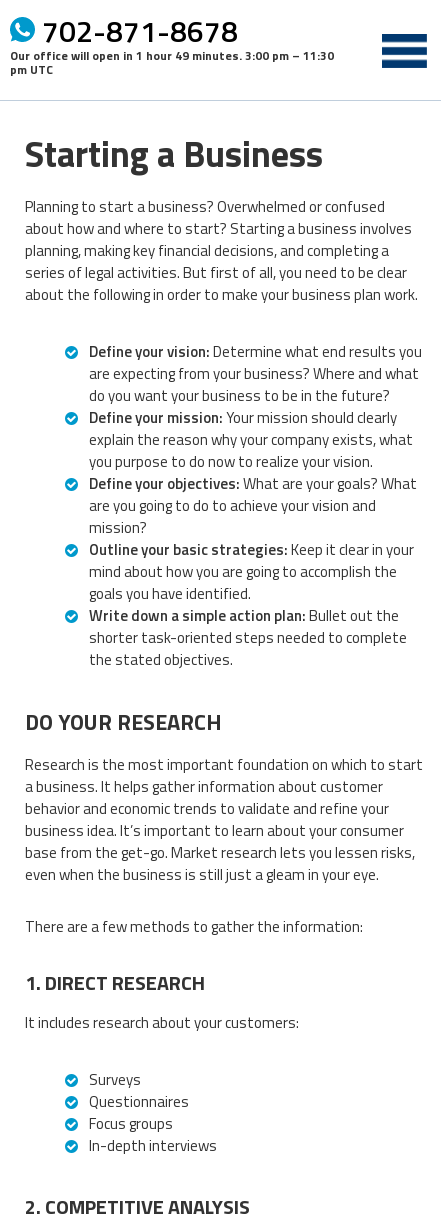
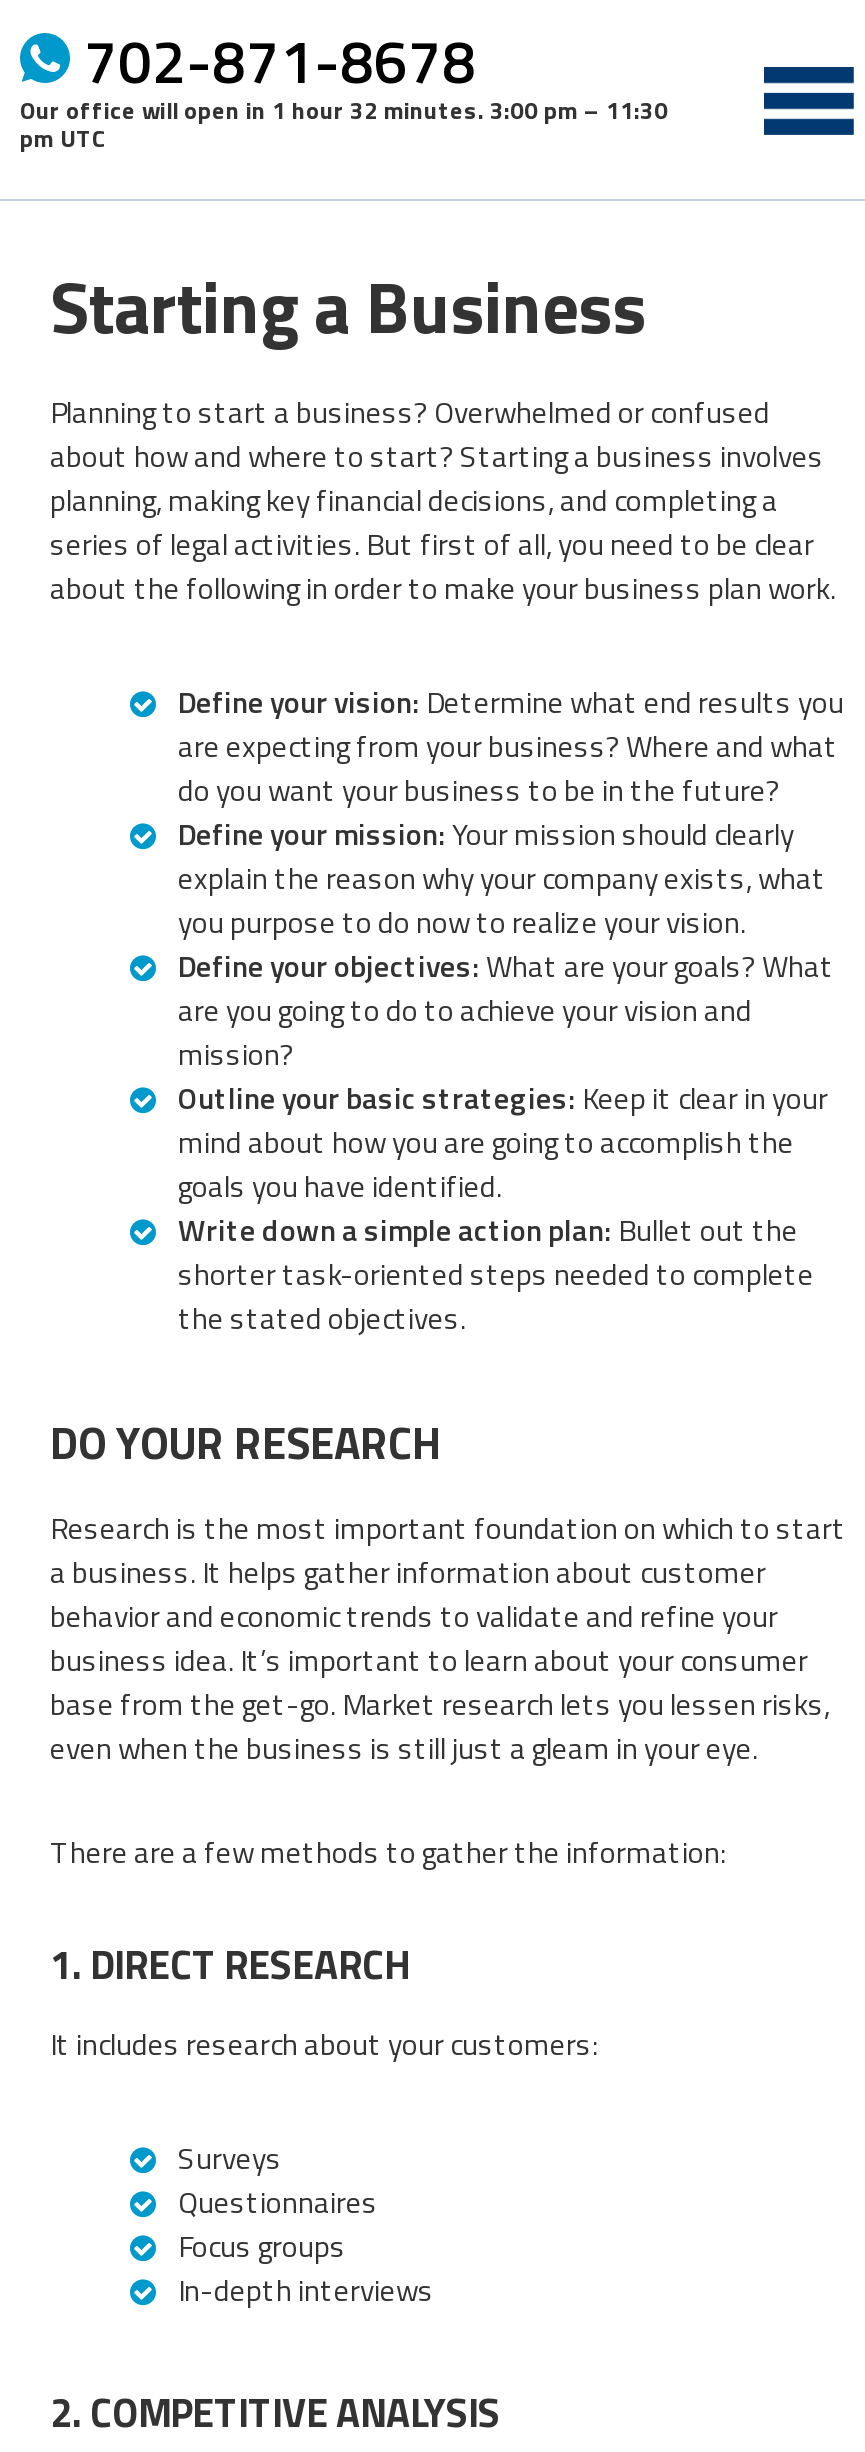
- Our office will open in 1 hour 49 minutes. 3:00 pm – 11:30
+ Our office will open in 1 hour 32 minutes. 3:00 pm – 11:30
